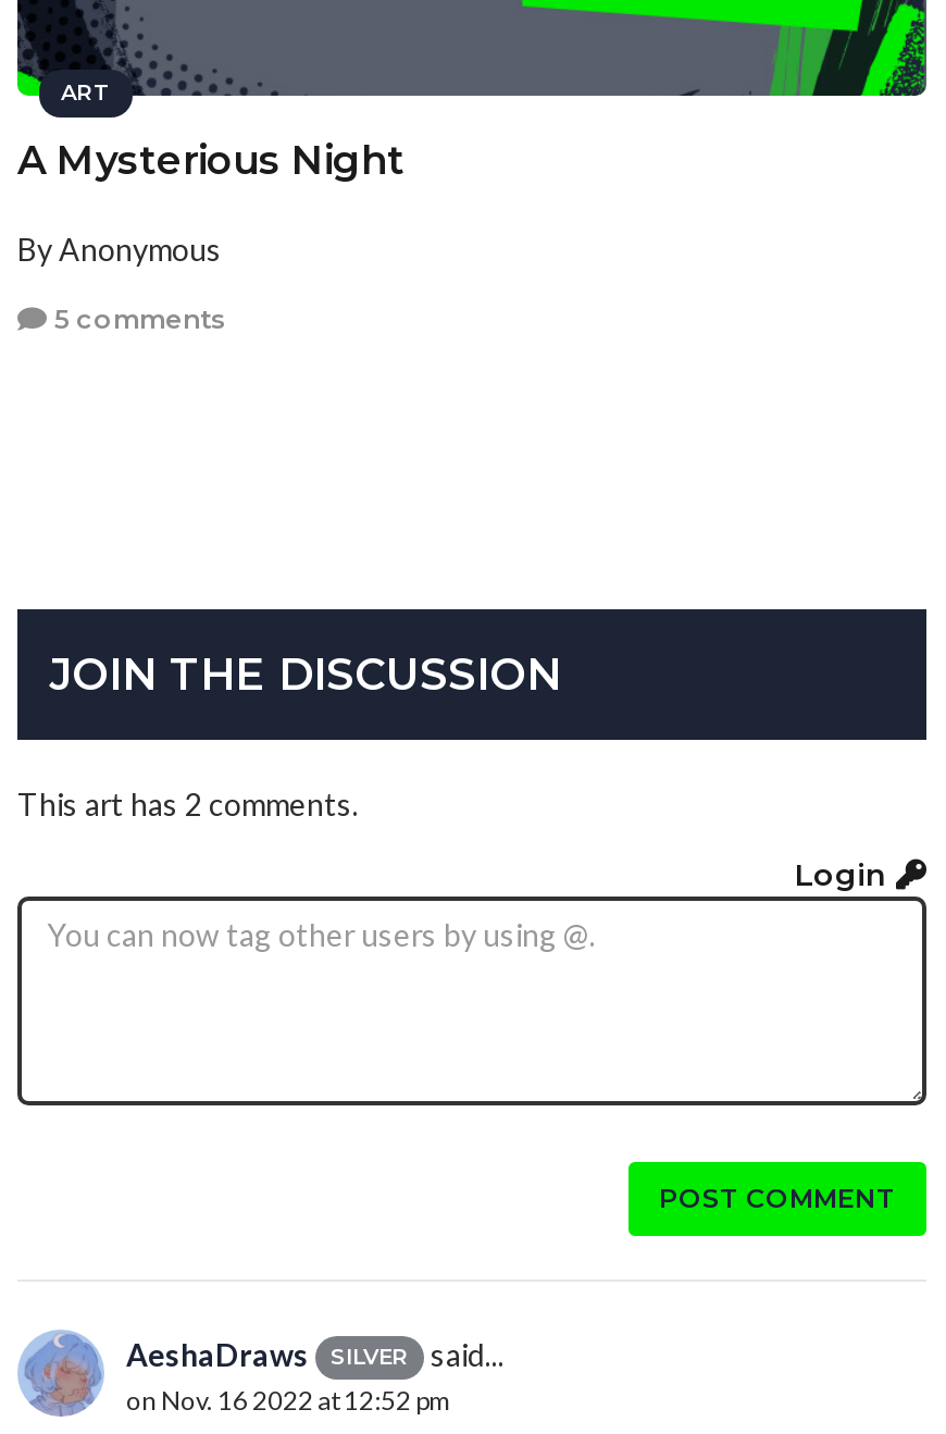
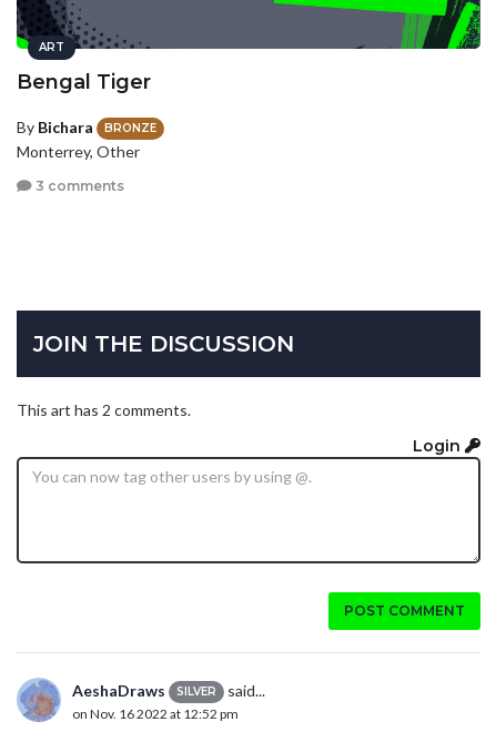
- A Mysterious Night
+ Bengal Tiger

- By Anonymous
+ By Bichara
+ BRONZE
+ Monterrey, Other

- 5 comments
+ 3 comments
